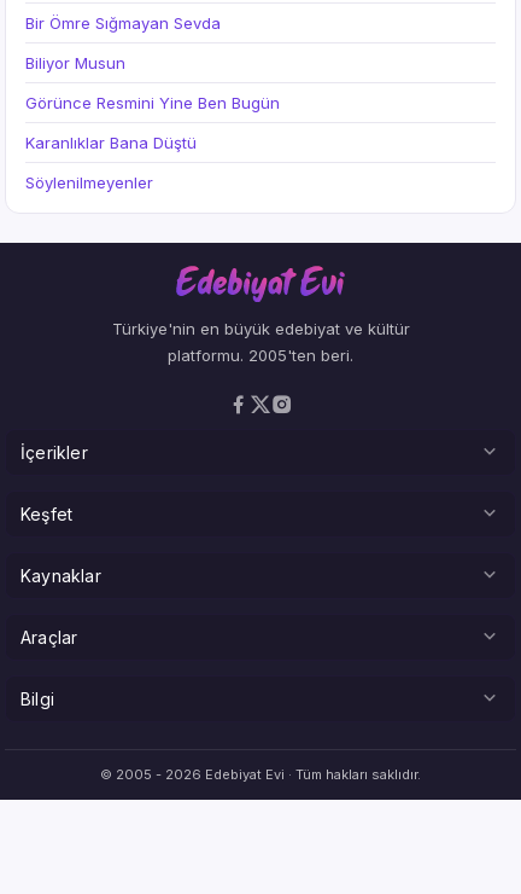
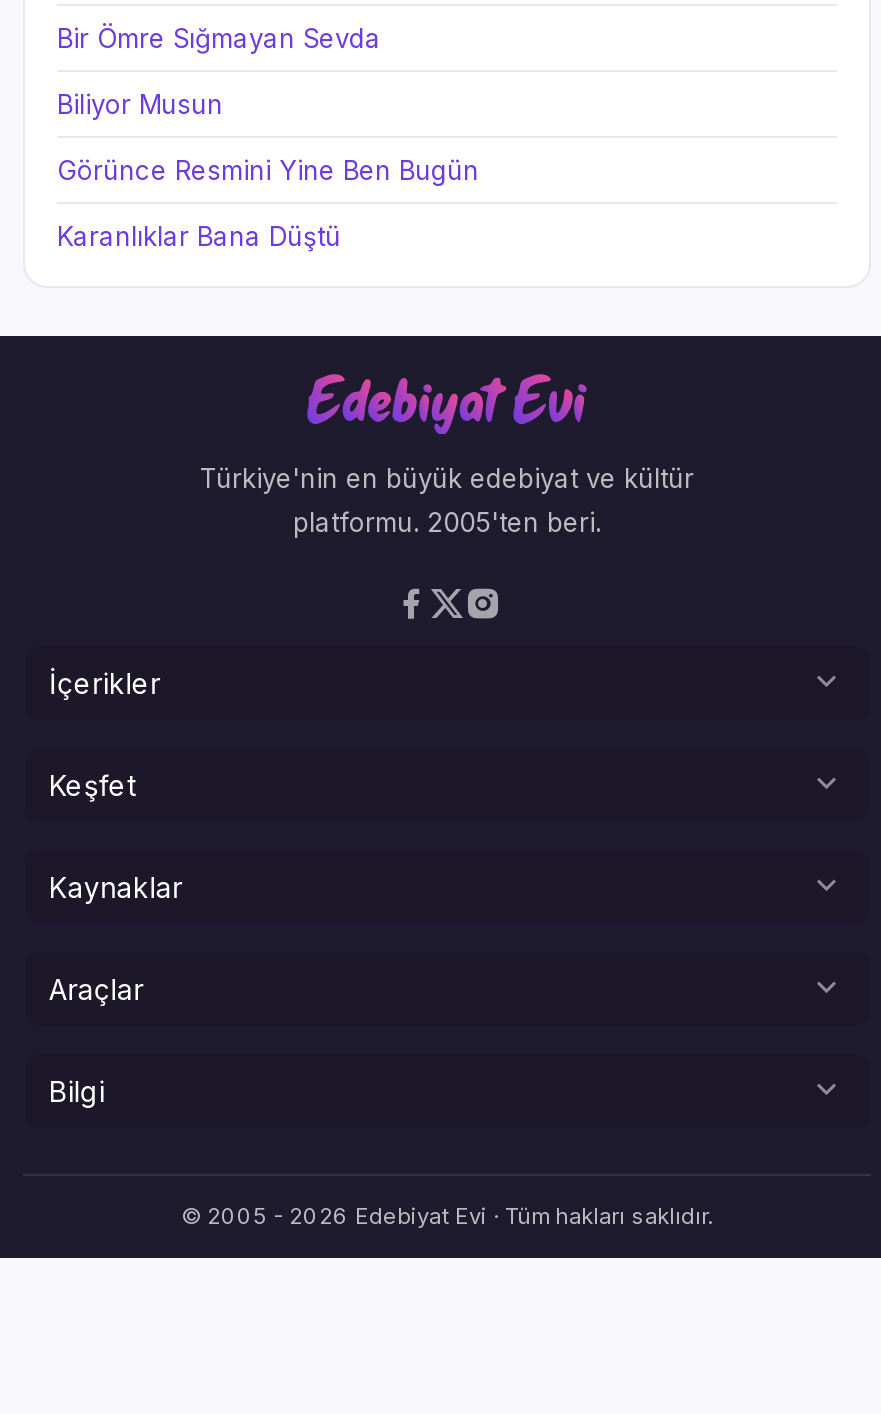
- Söylenilmeyenler
